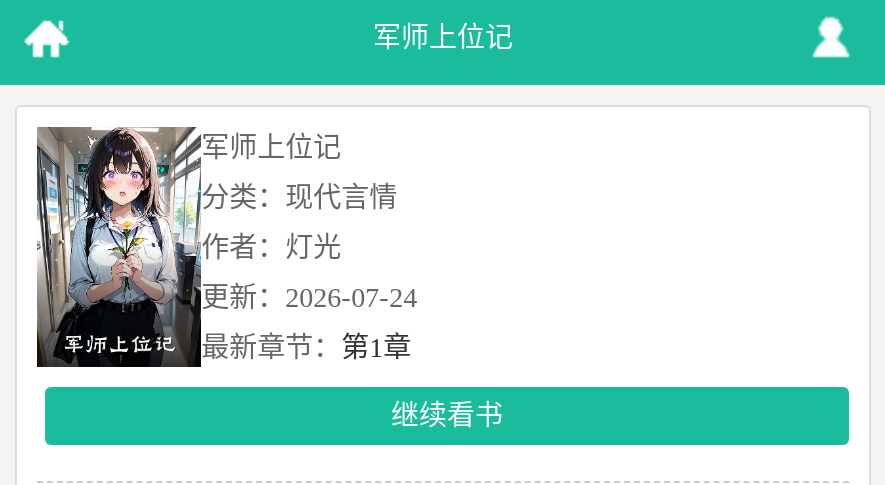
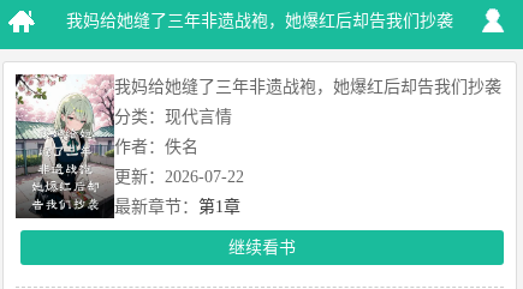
- 军师上位记
+ 我妈给她缝了三年非遗战袍，她爆红后却告我们抄袭

- [image]
- 军师上位记
+ [image]
+ 我妈给她缝了三年非遗战袍，她爆红后却告我们抄袭

- 作者：灯光
+ 作者：佚名

- 更新：2026-07-24
+ 更新：2026-07-22
